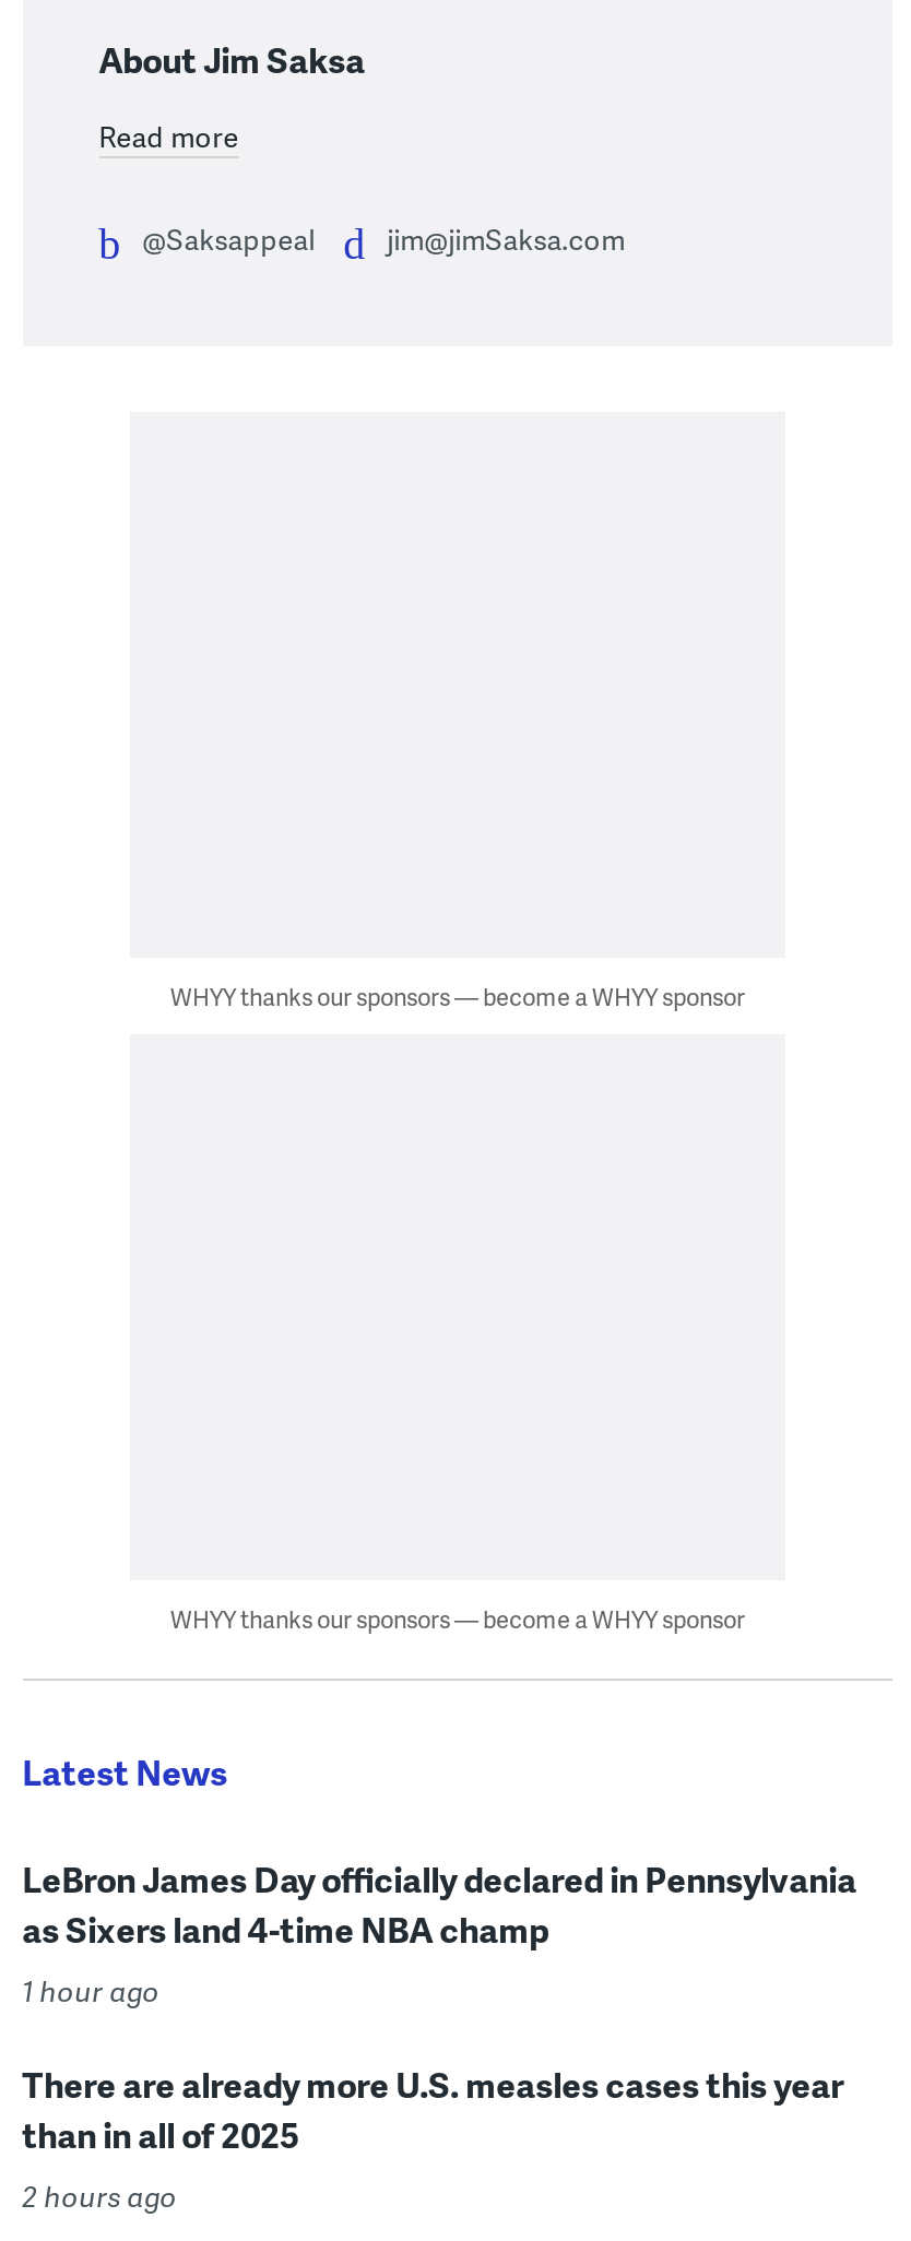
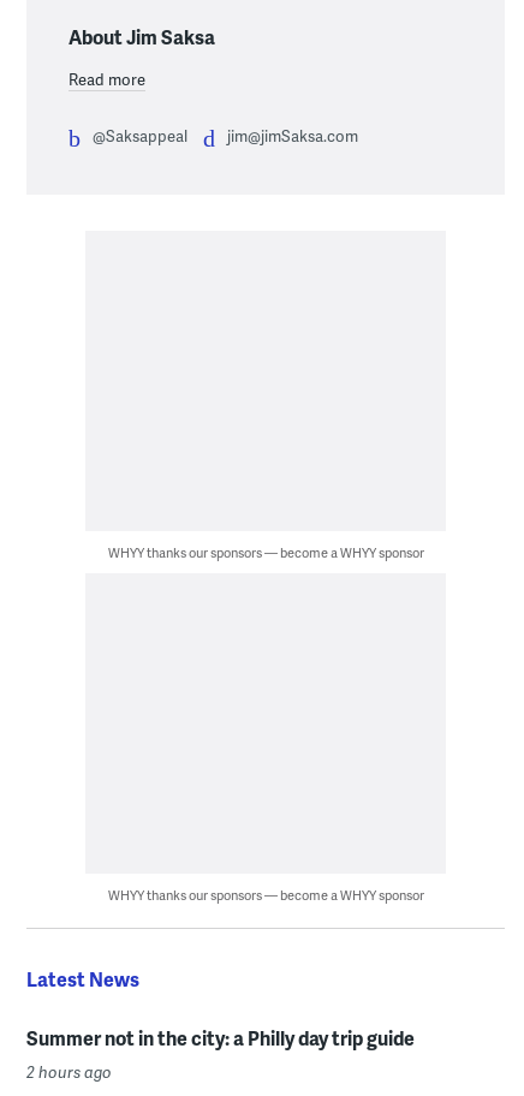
- LeBron James Day officially declared in Pennsylvania
- as Sixers land 4-time NBA champ
- 1 hour ago
- There are already more U.S. measles cases this year
- than in all of 2025
+ Summer not in the city: a Philly day trip guide
